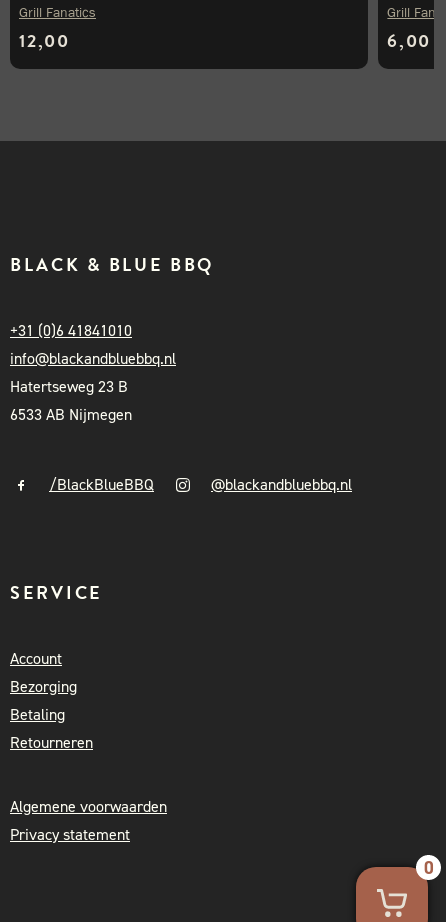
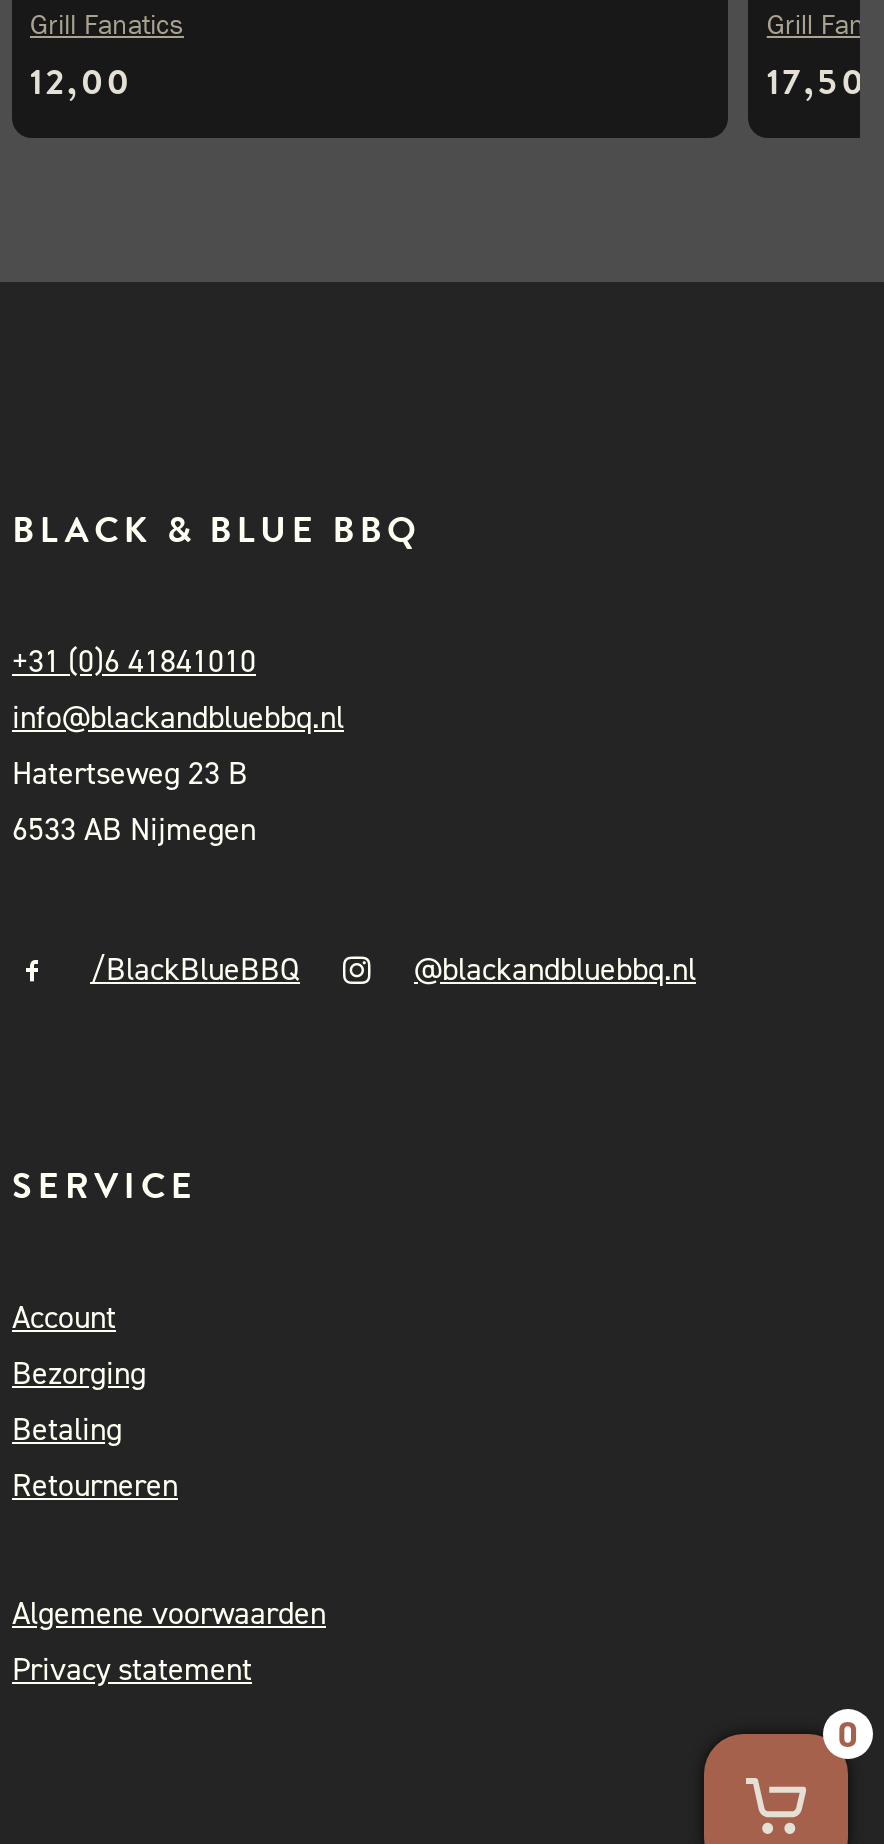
- 6,00
+ 17,50
